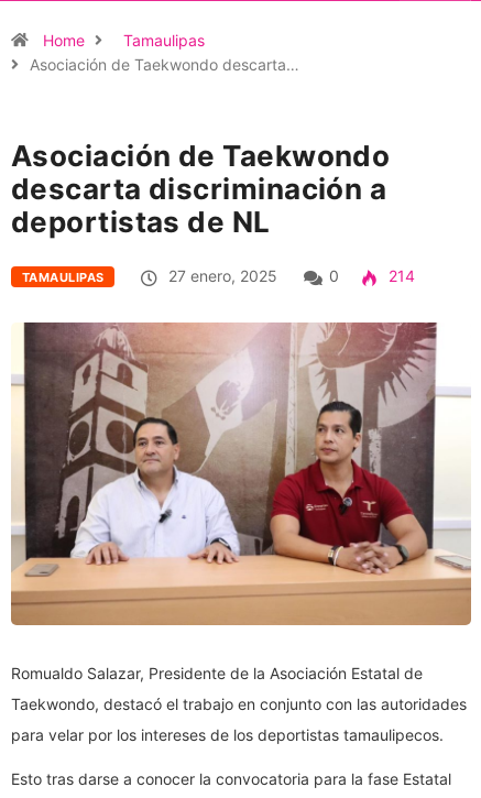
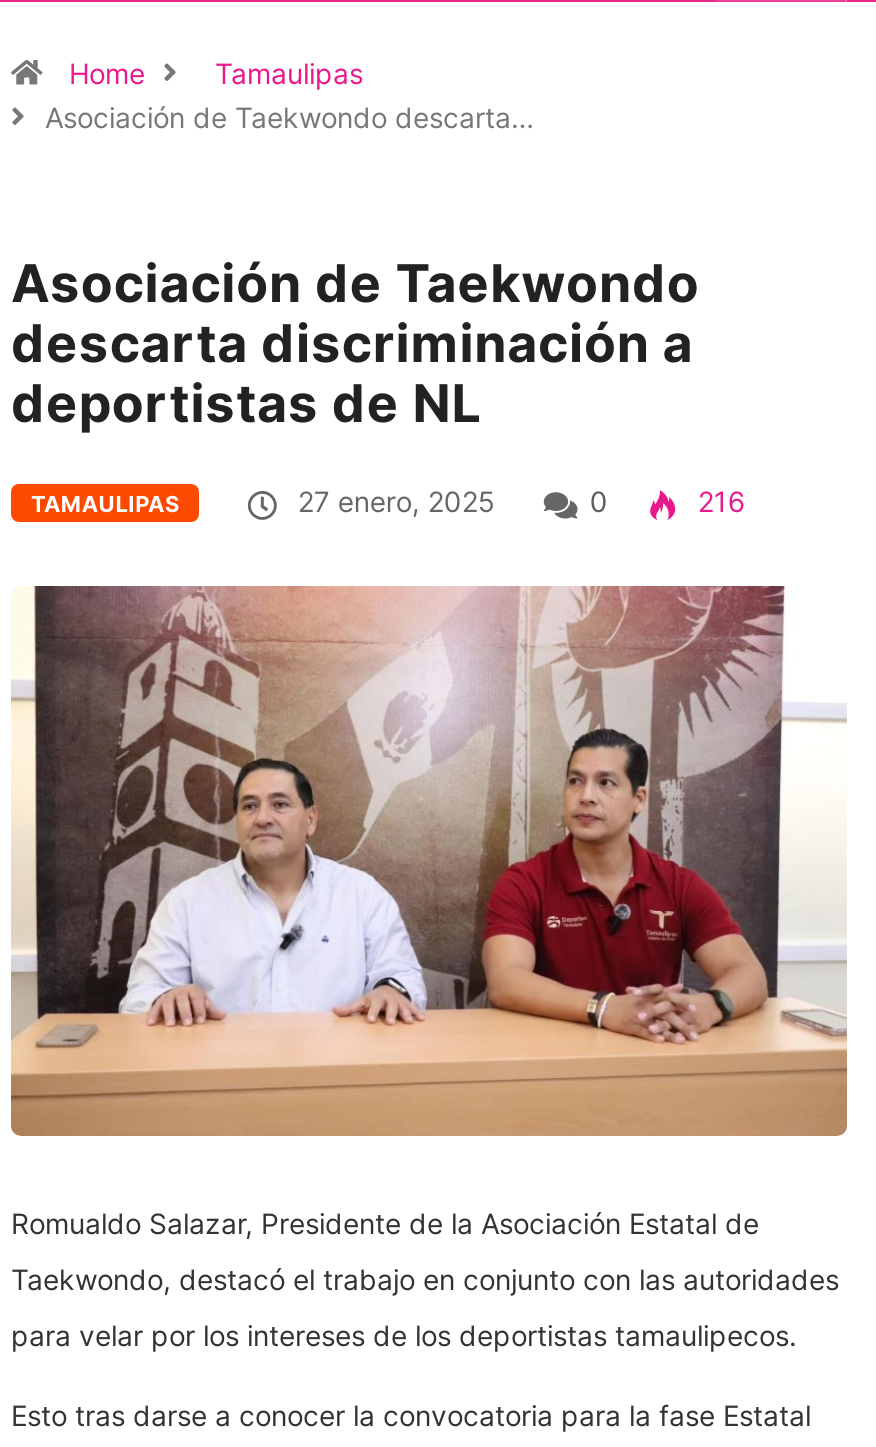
- 214
+ 216
